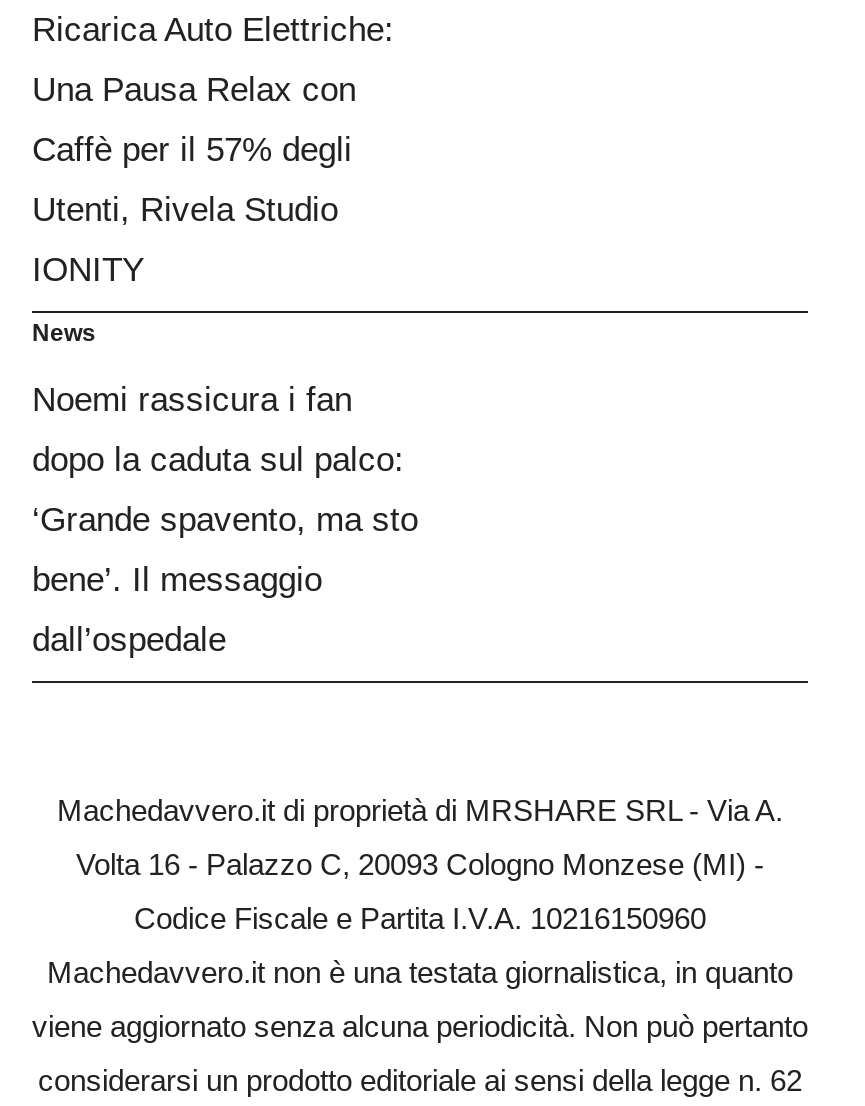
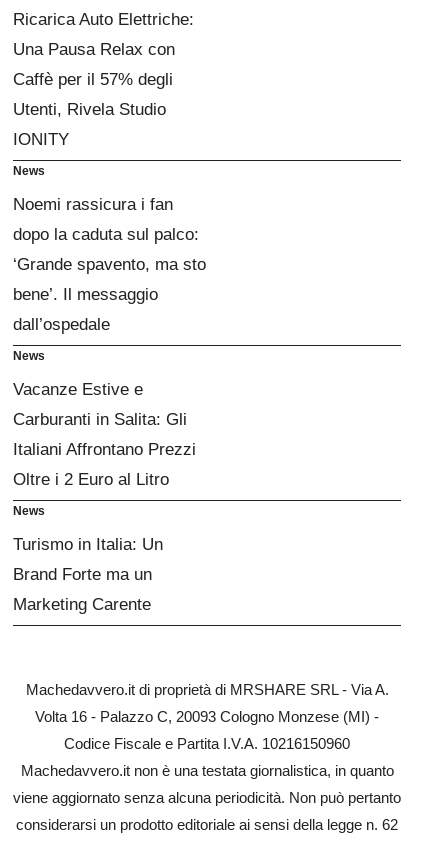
+ News
+ Vacanze Estive e
+ Carburanti in Salita: Gli
+ Italiani Affrontano Prezzi
+ Oltre i 2 Euro al Litro
+ News
+ Turismo in Italia: Un
+ Brand Forte ma un
+ Marketing Carente
